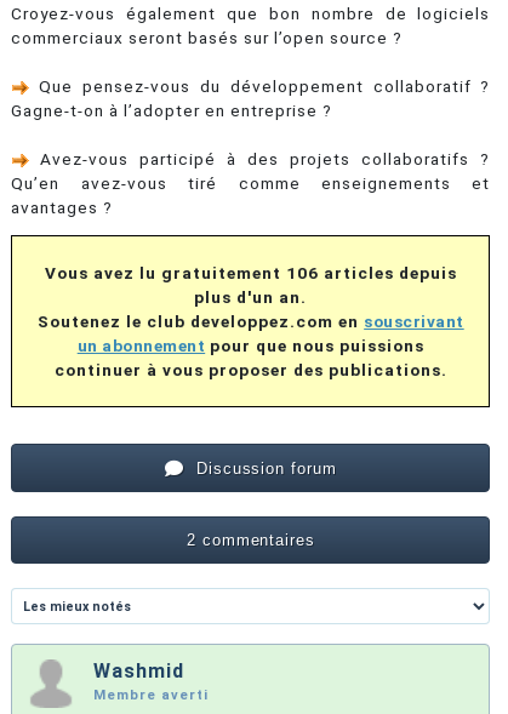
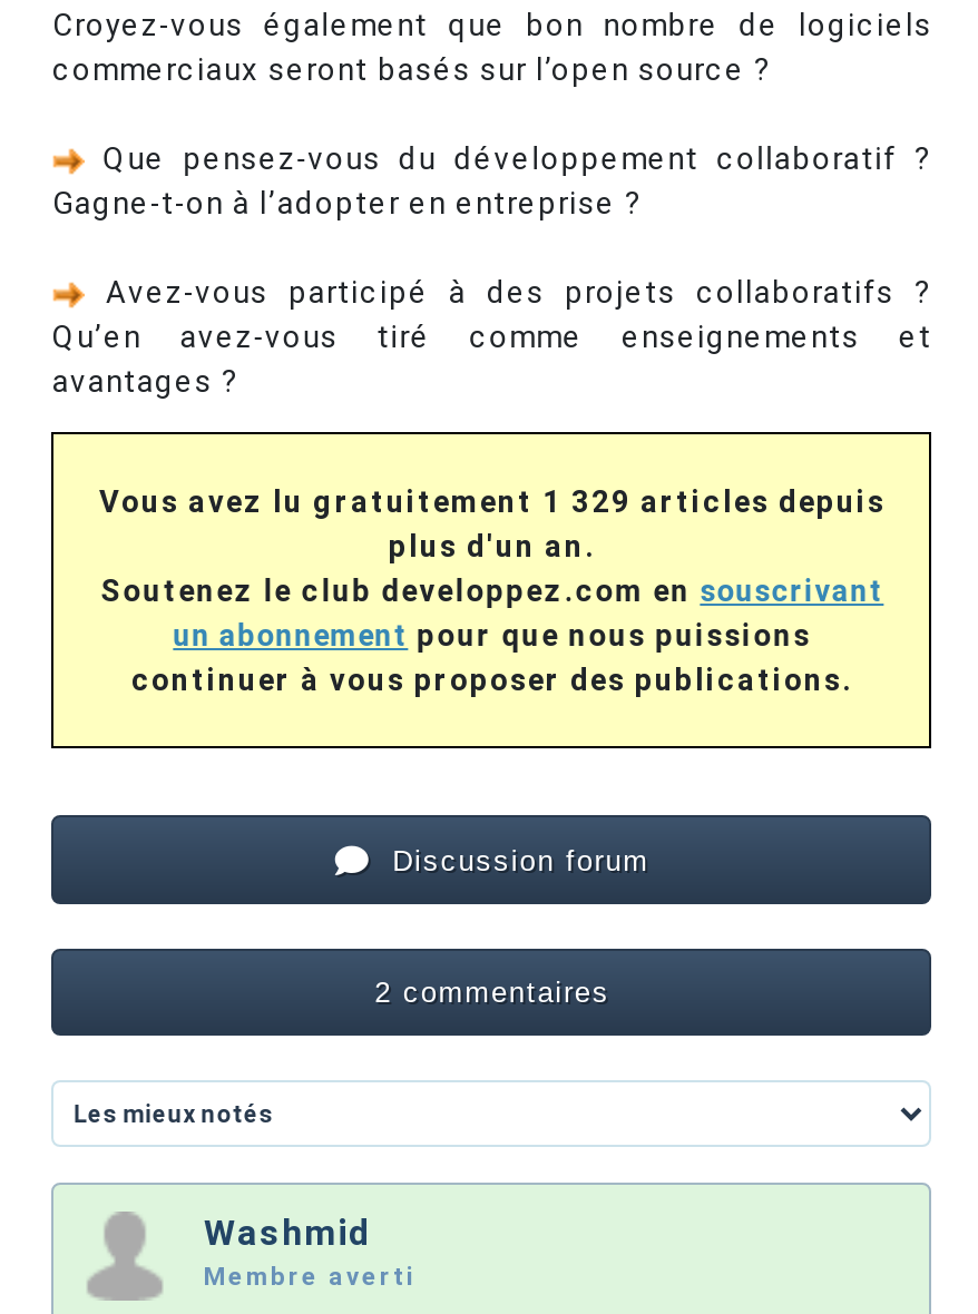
- Vous avez lu gratuitement 106 articles depuis
+ Vous avez lu gratuitement 1 329 articles depuis
